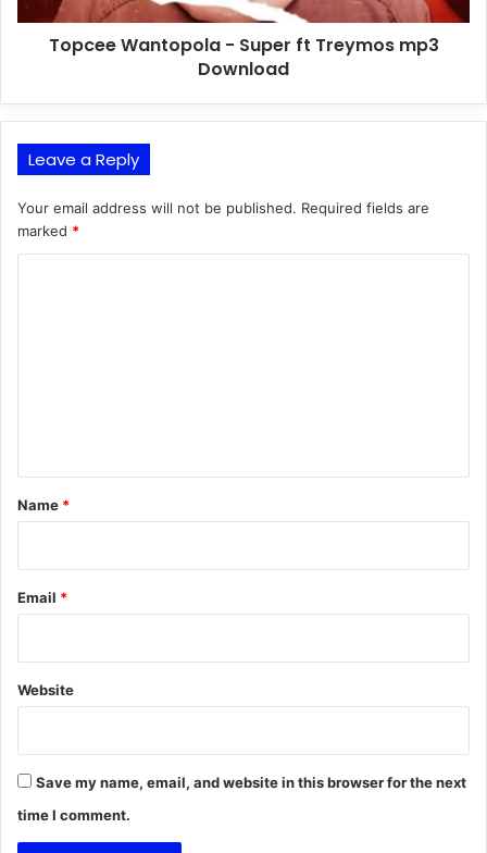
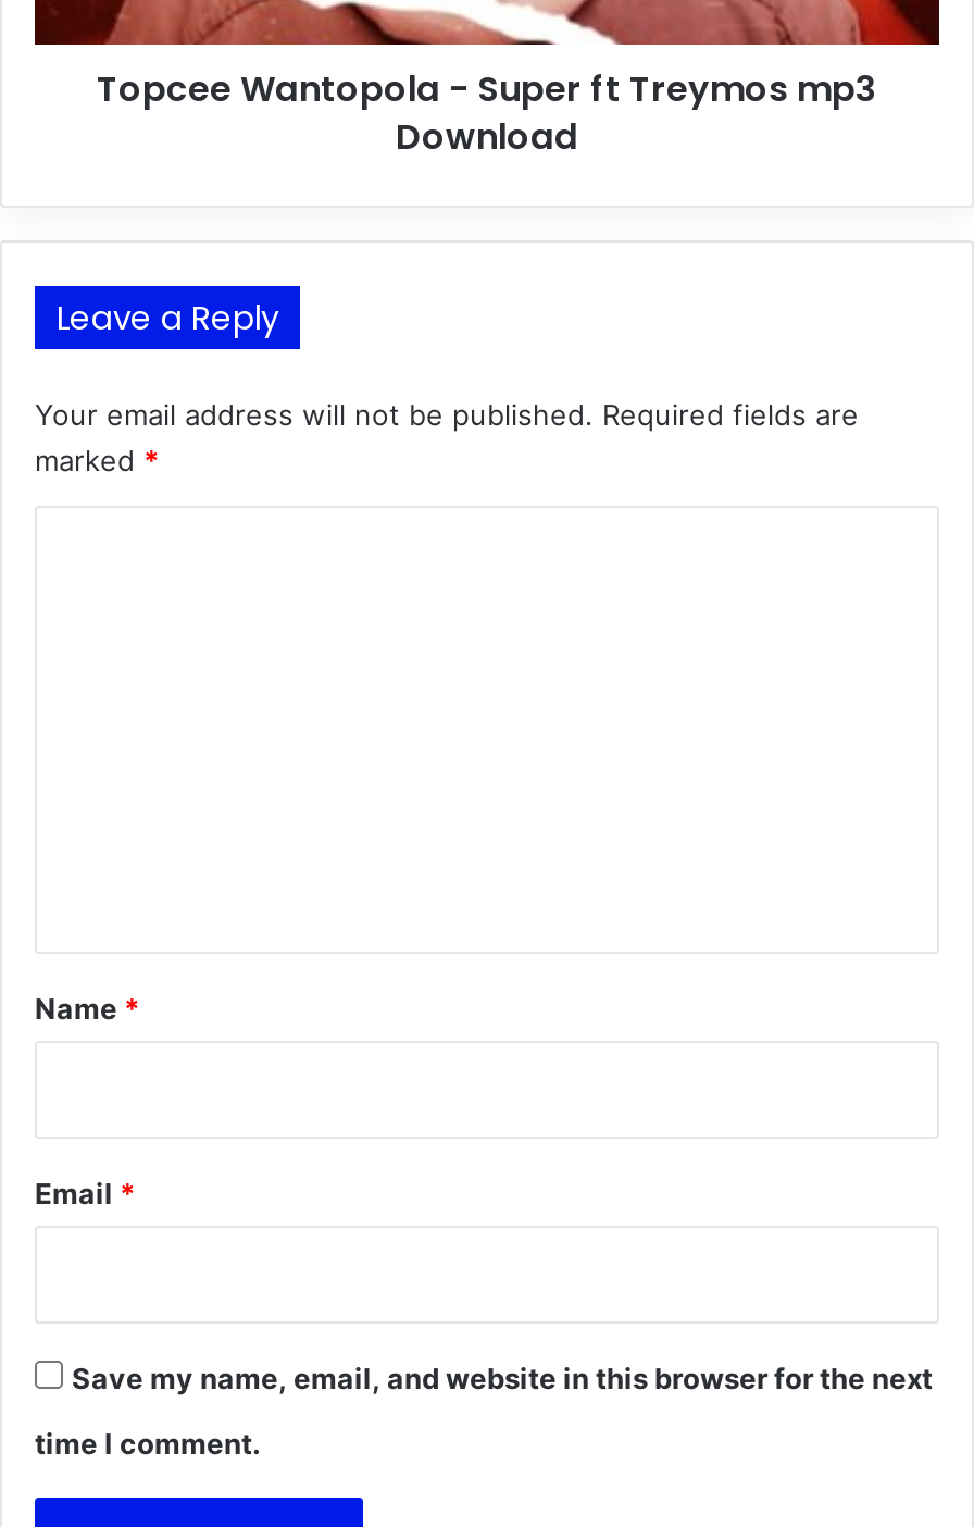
- Website
